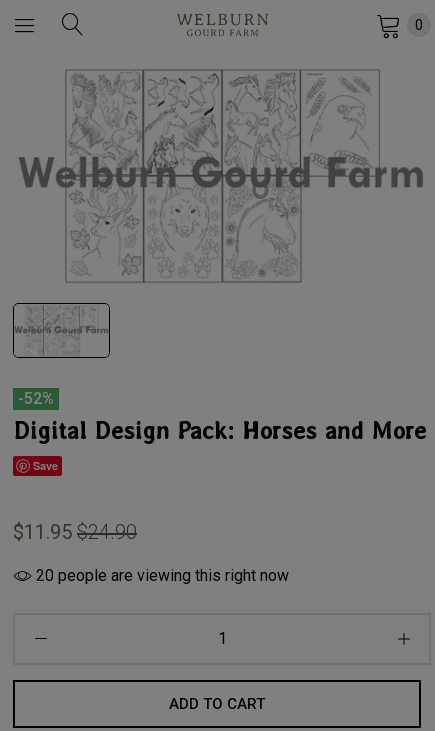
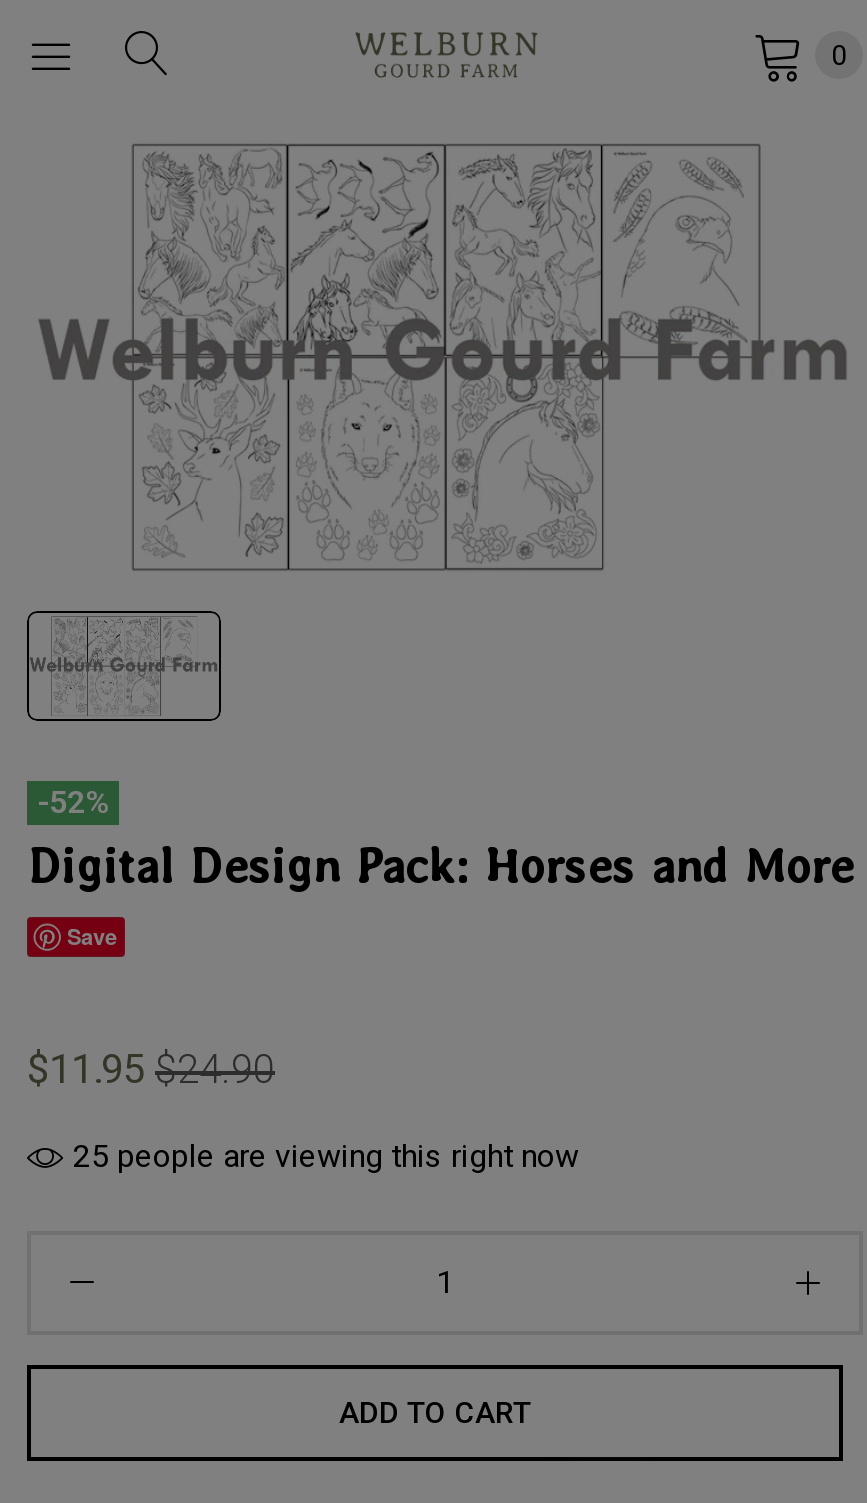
- 20 people are viewing this right now
+ 25 people are viewing this right now
